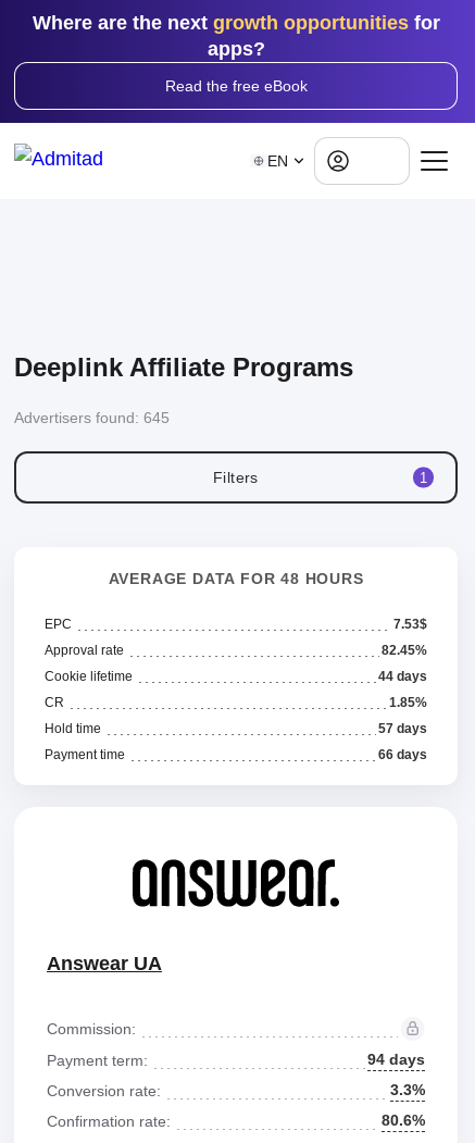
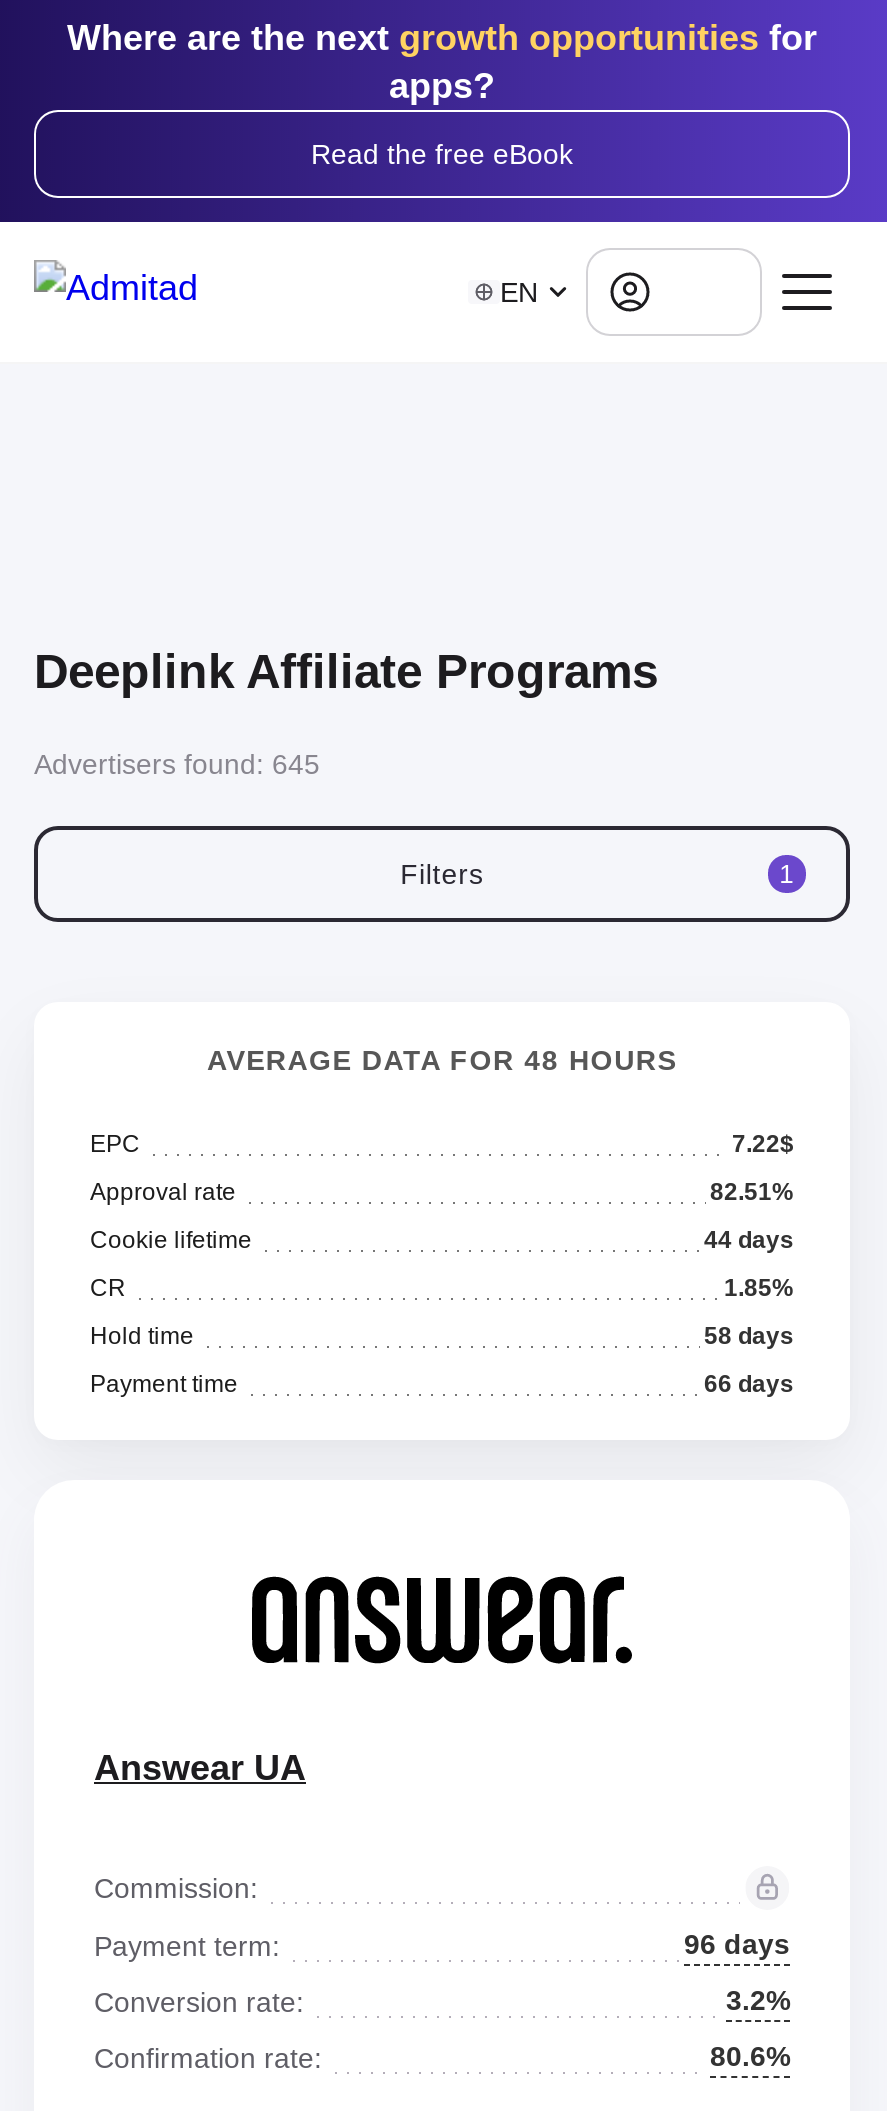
- 7.53$
+ 7.22$

- 82.45%
+ 82.51%

- 57 days
+ 58 days

- 94 days
+ 96 days

- 3.3%
+ 3.2%
